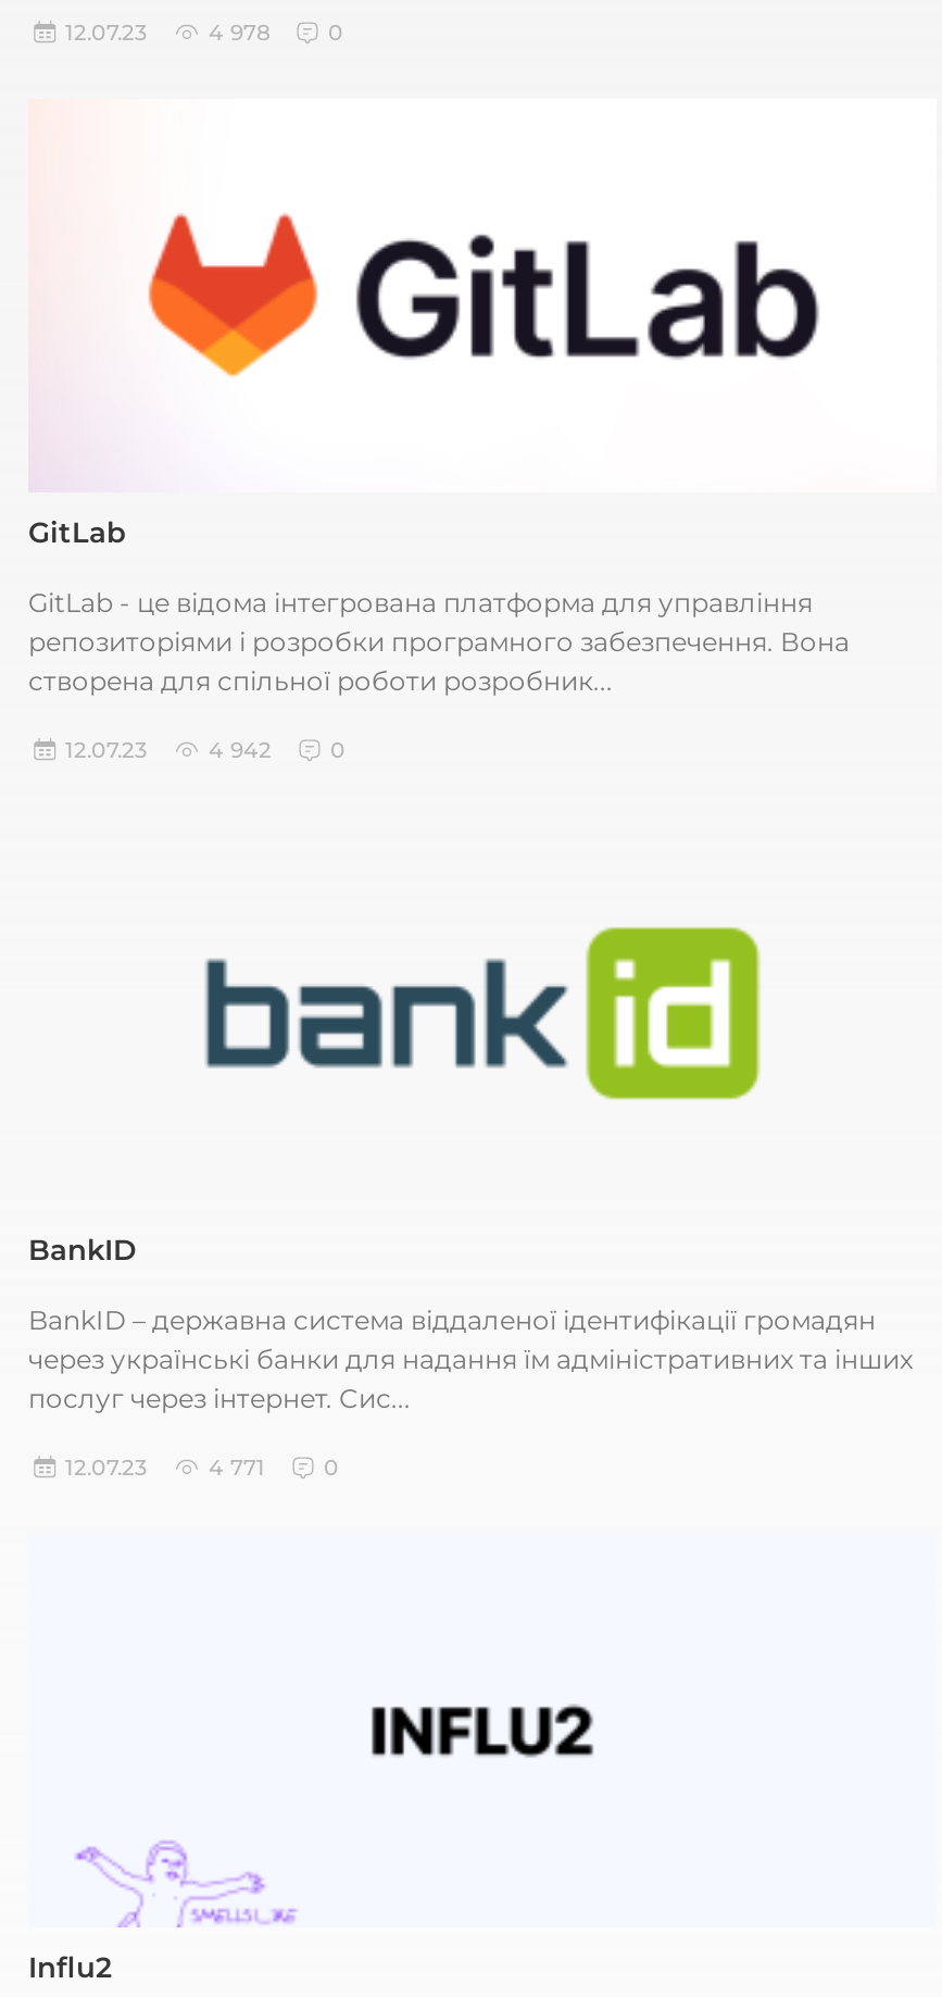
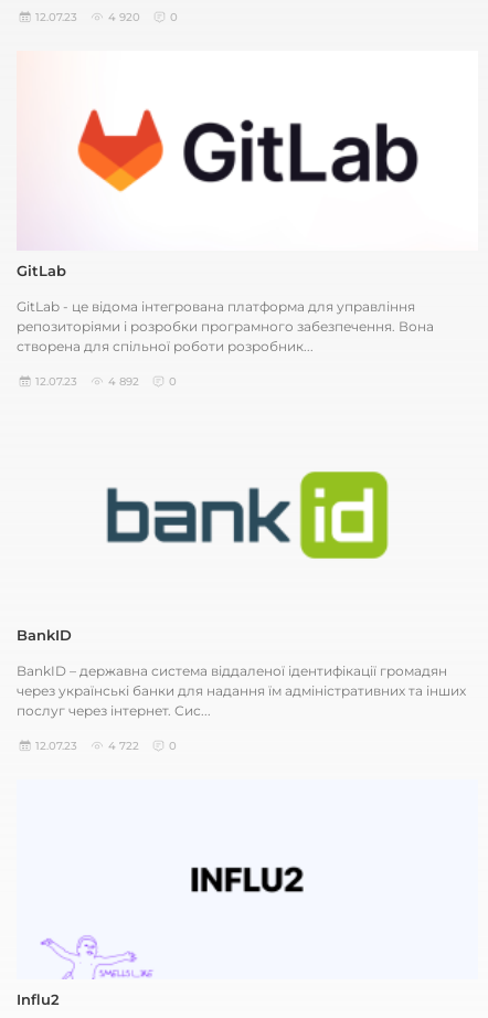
- 4 978
+ 4 920

- 4 942
+ 4 892

- 4 771
+ 4 722
